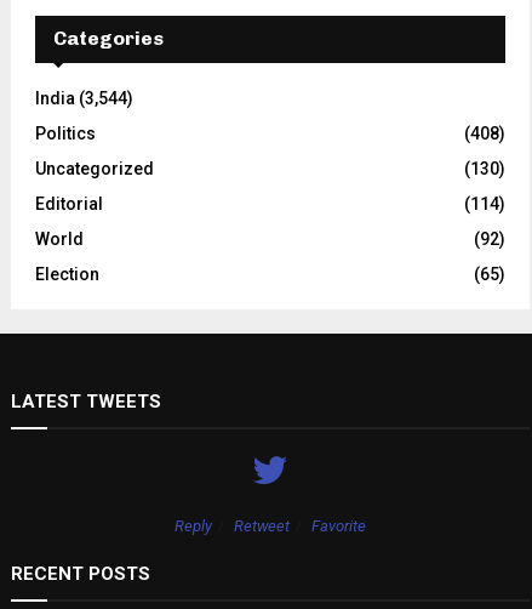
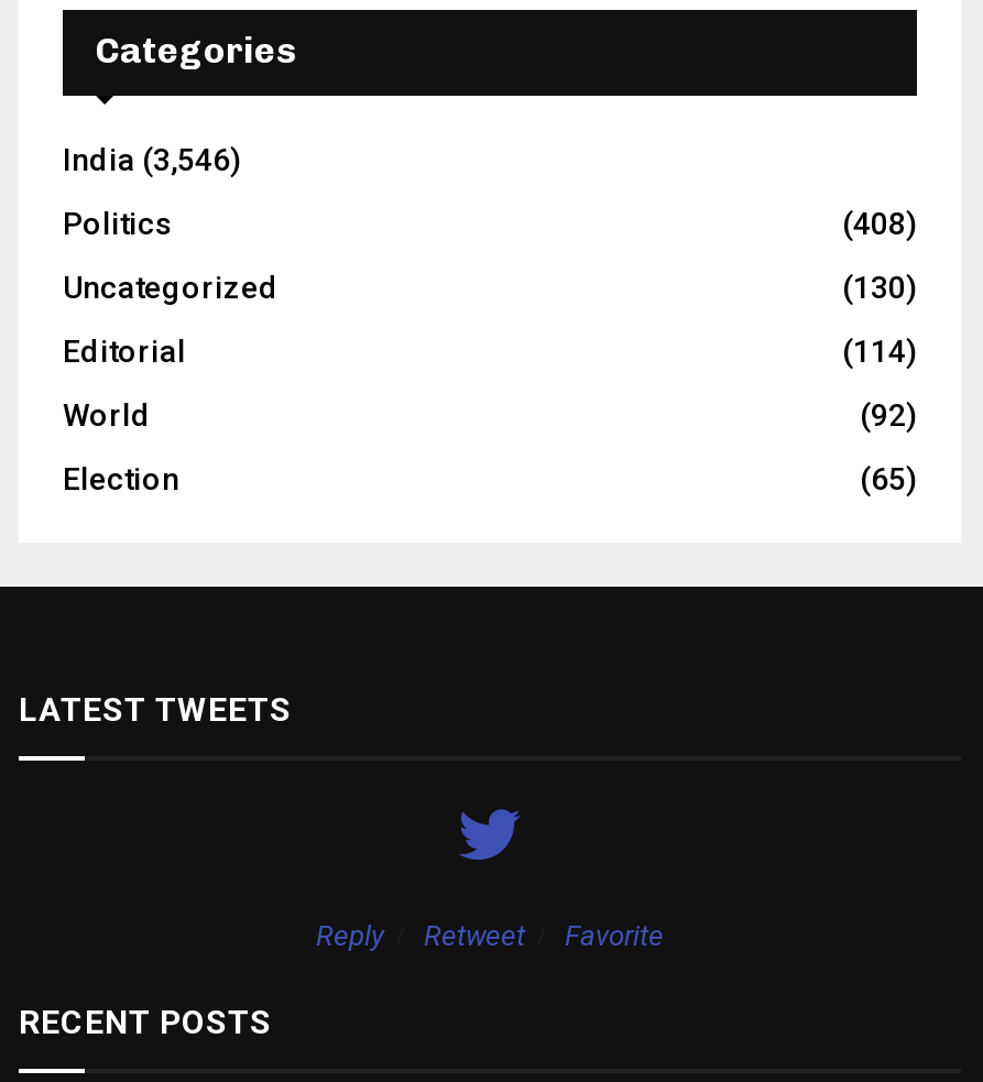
- India (3,544)
+ India (3,546)
